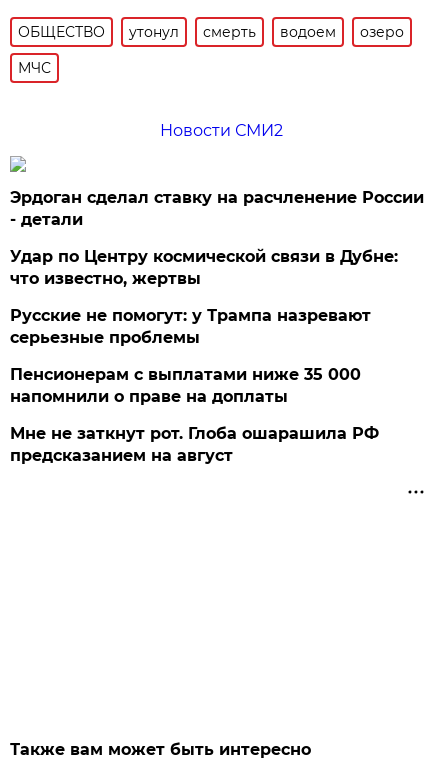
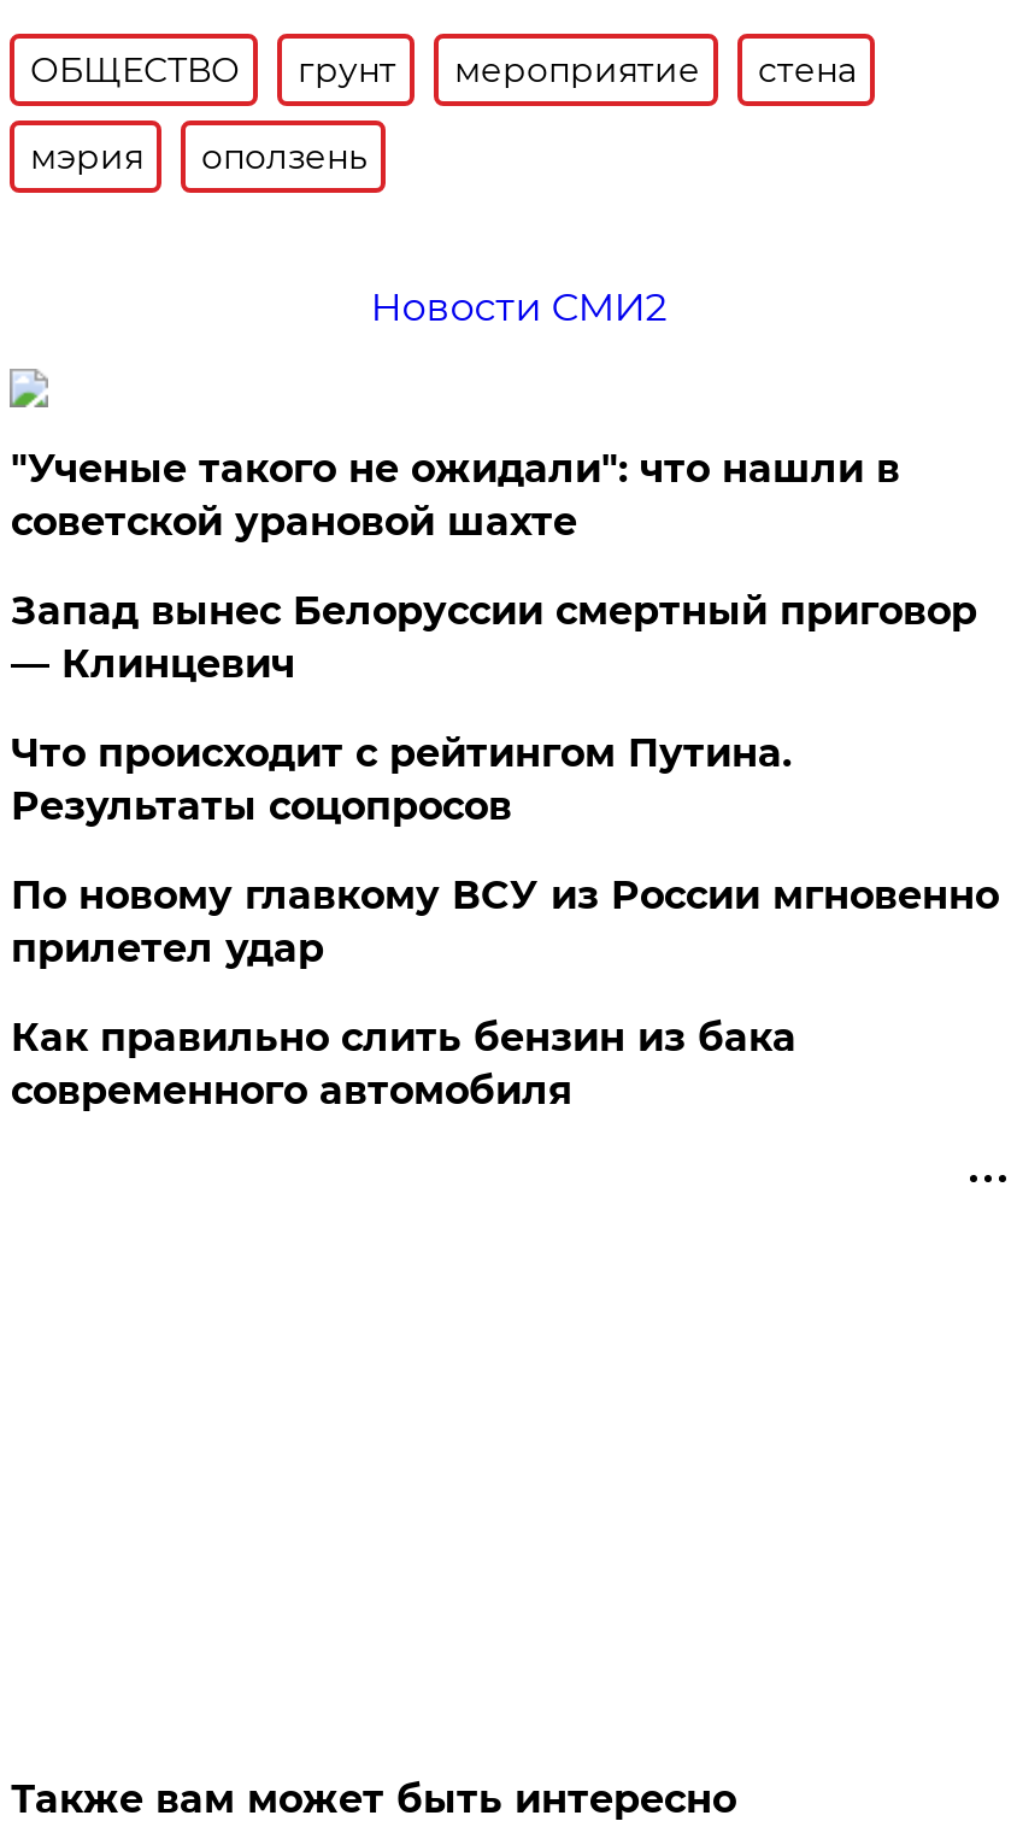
- утонул
- смерть
- водоем
- озеро
+ грунт
+ мероприятие
+ стена

- МЧС
+ мэрия
+ оползень

- Эрдоган сделал ставку на расчленение России
- - детали
+ "Ученые такого не ожидали": что нашли в
+ советской урановой шахте

- Удар по Центру космической связи в Дубне:
- что известно, жертвы
+ Запад вынес Белоруссии смертный приговор
+ — Клинцевич

- Русские не помогут: у Трампа назревают
- серьезные проблемы
+ Что происходит с рейтингом Путина.
+ Результаты соцопросов

- Пенсионерам с выплатами ниже 35 000
- напомнили о праве на доплаты
+ По новому главкому ВСУ из России мгновенно
+ прилетел удар

- Мне не заткнут рот. Глоба ошарашила РФ
- предсказанием на август
+ Как правильно слить бензин из бака
+ современного автомобиля
